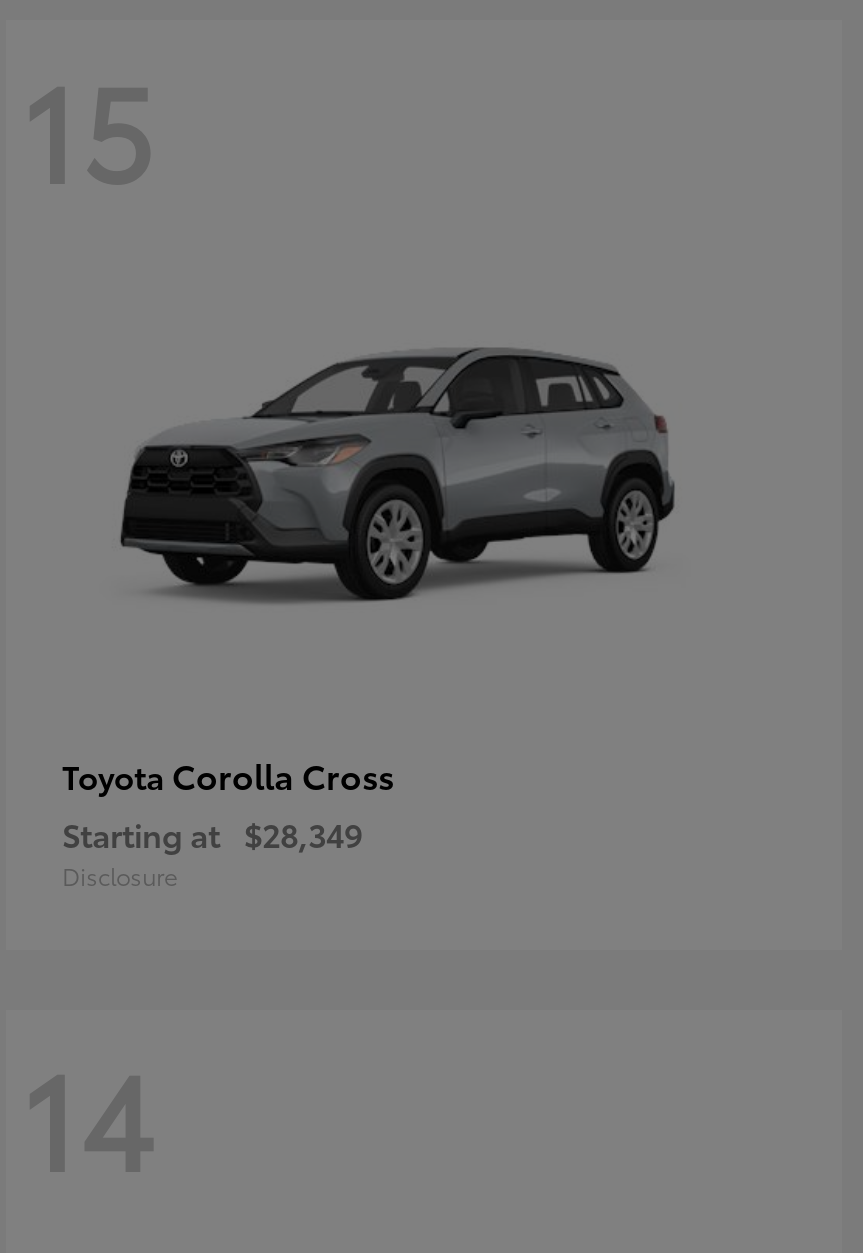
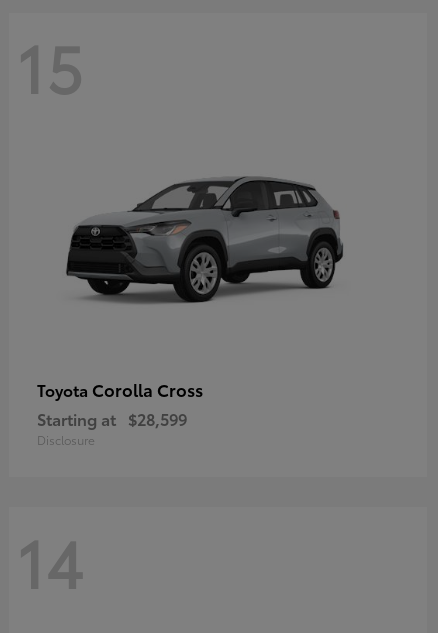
- Starting at $28,349
+ Starting at $28,599
